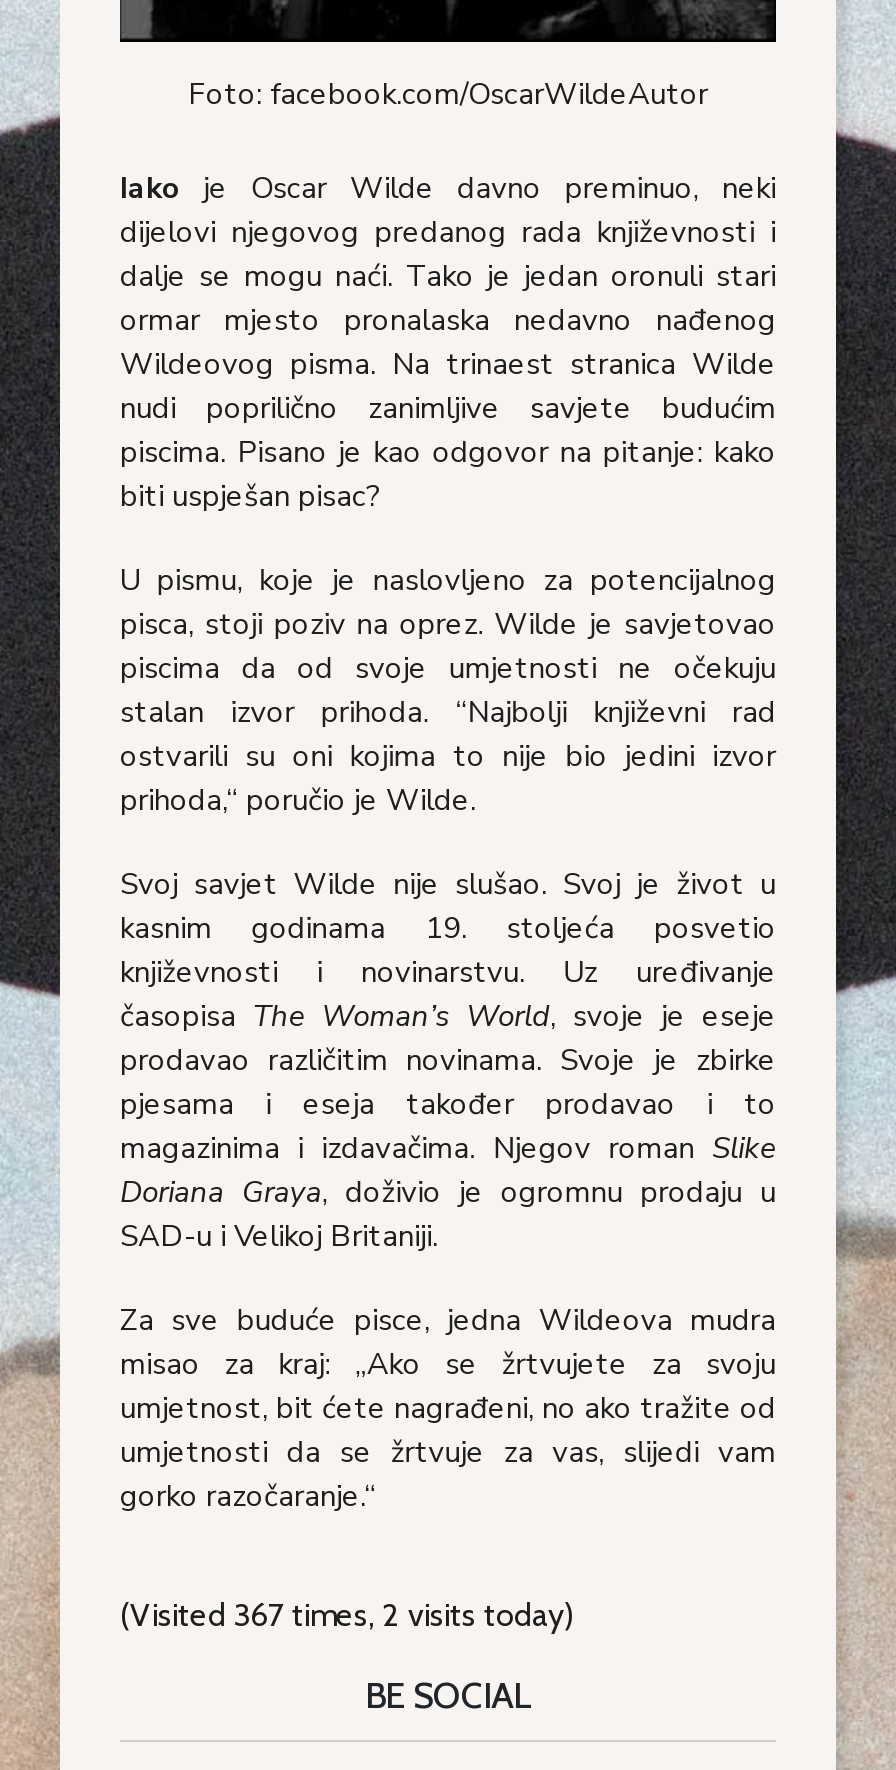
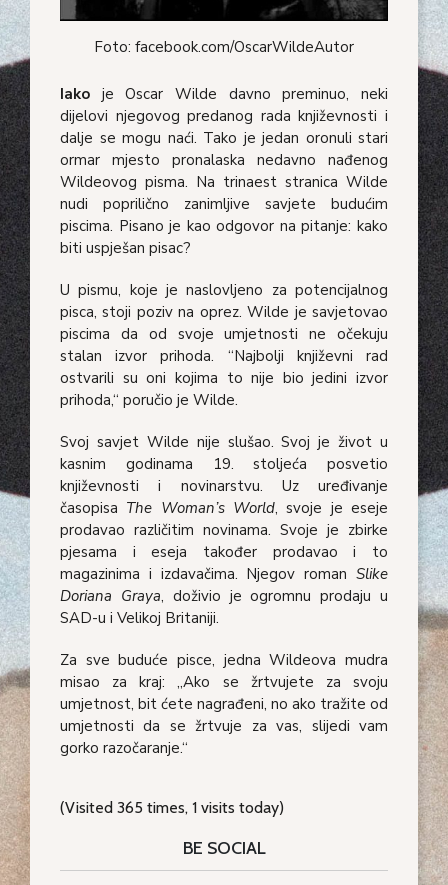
- (Visited 367 times, 2 visits today)
+ (Visited 365 times, 1 visits today)
